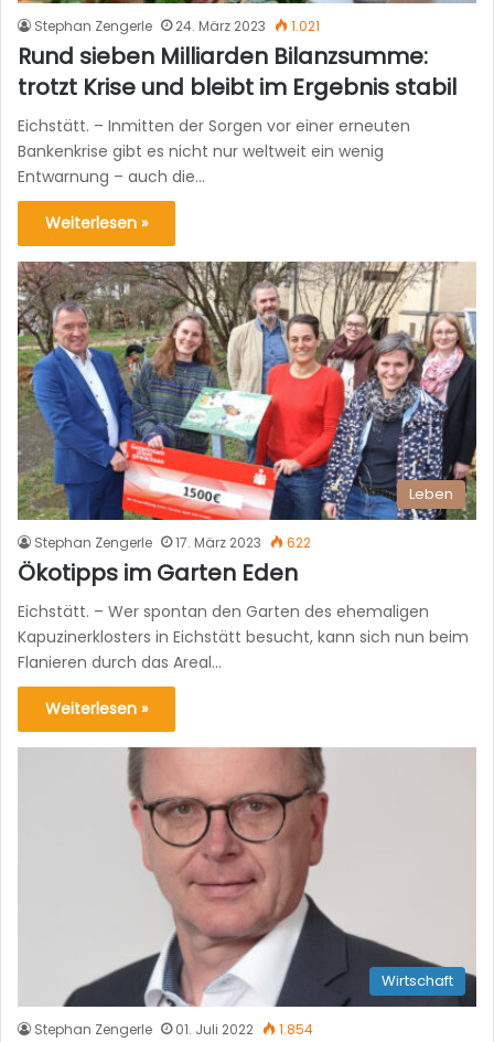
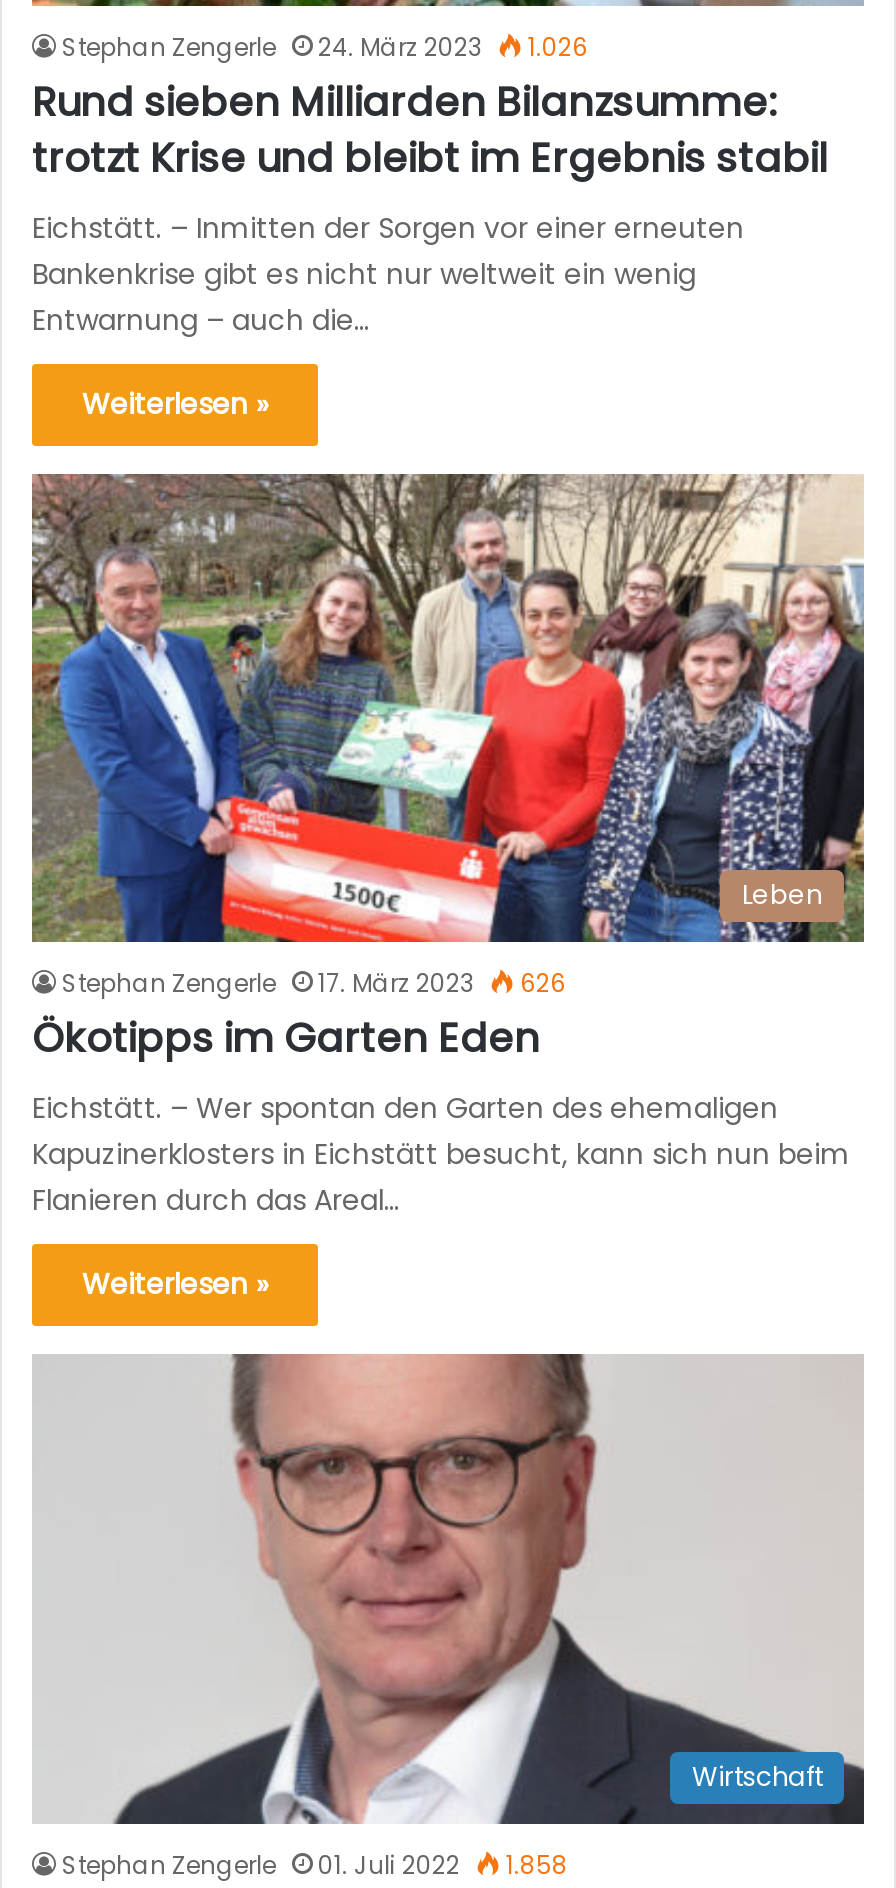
- Stephan Zengerle 24. März 2023 1.021
+ Stephan Zengerle 24. März 2023 1.026

- Stephan Zengerle 17. März 2023 622
+ Stephan Zengerle 17. März 2023 626

- Stephan Zengerle 01. Juli 2022 1.854
+ Stephan Zengerle 01. Juli 2022 1.858
